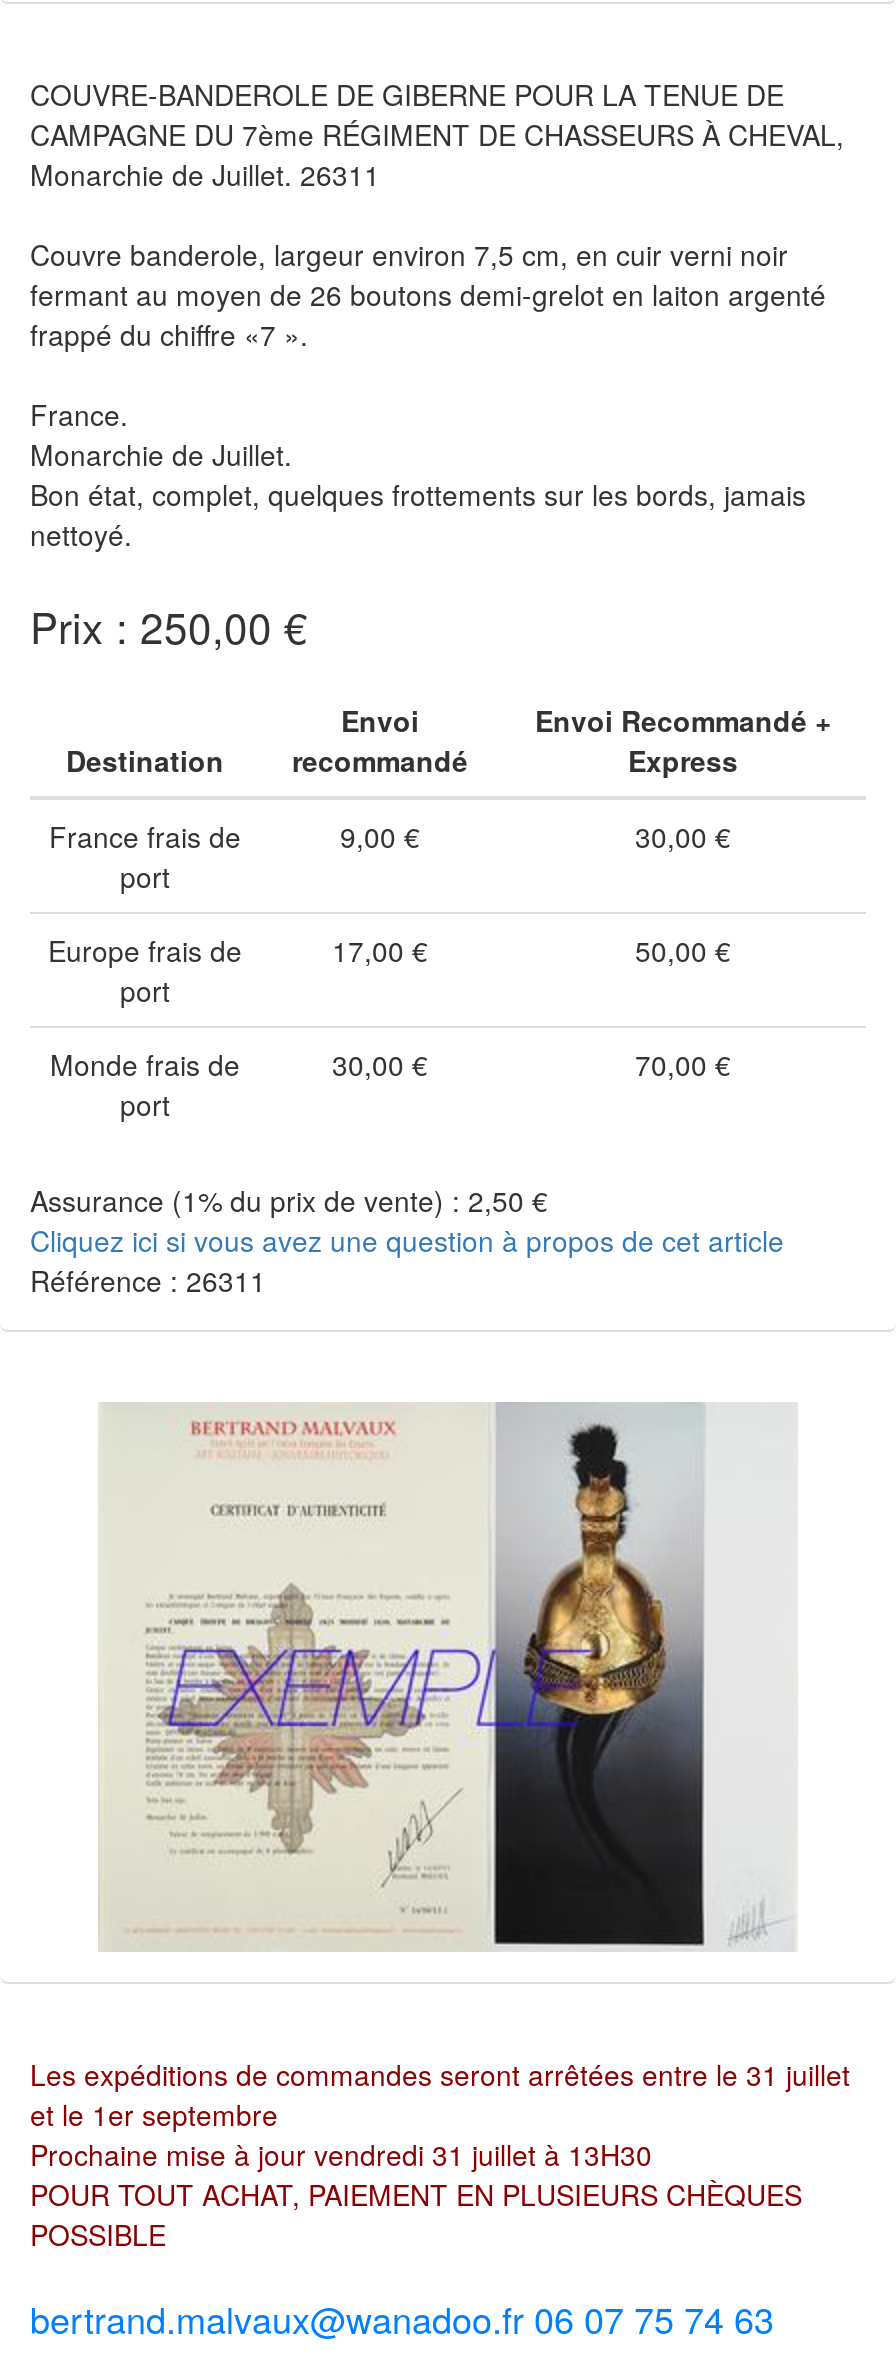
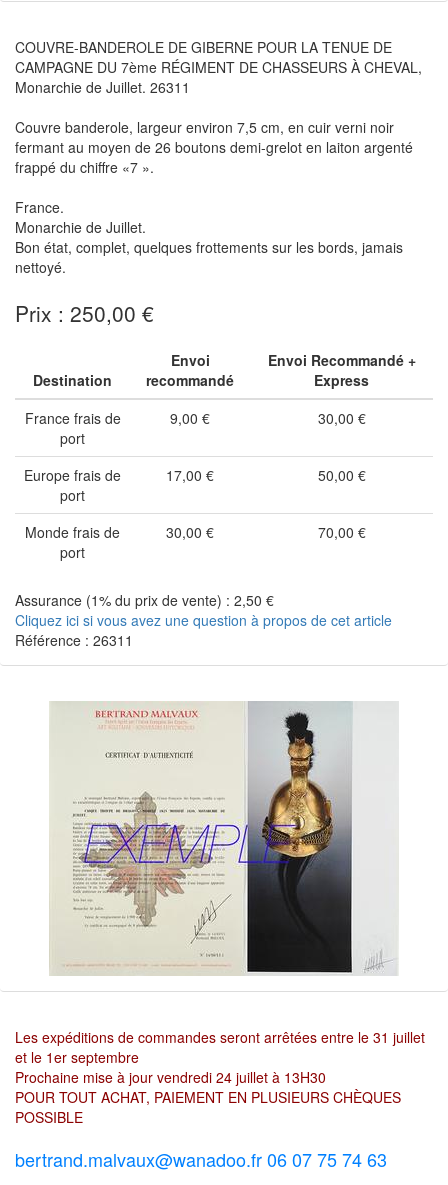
- Prochaine mise à jour vendredi 31 juillet à 13H30
+ Prochaine mise à jour vendredi 24 juillet à 13H30
